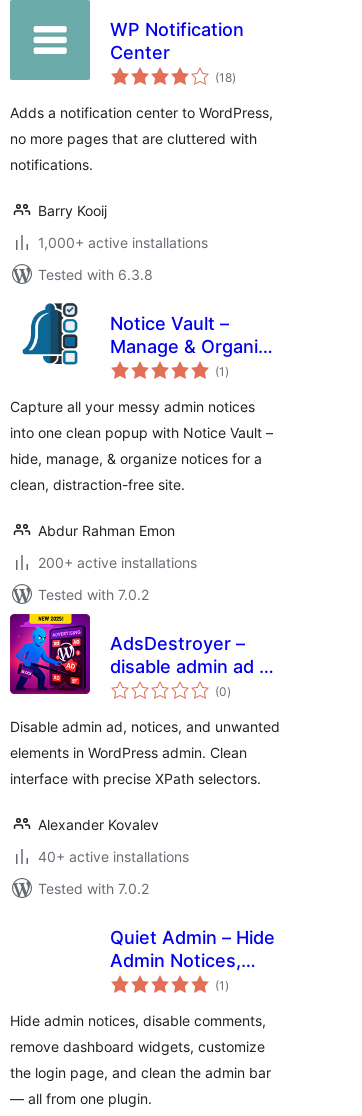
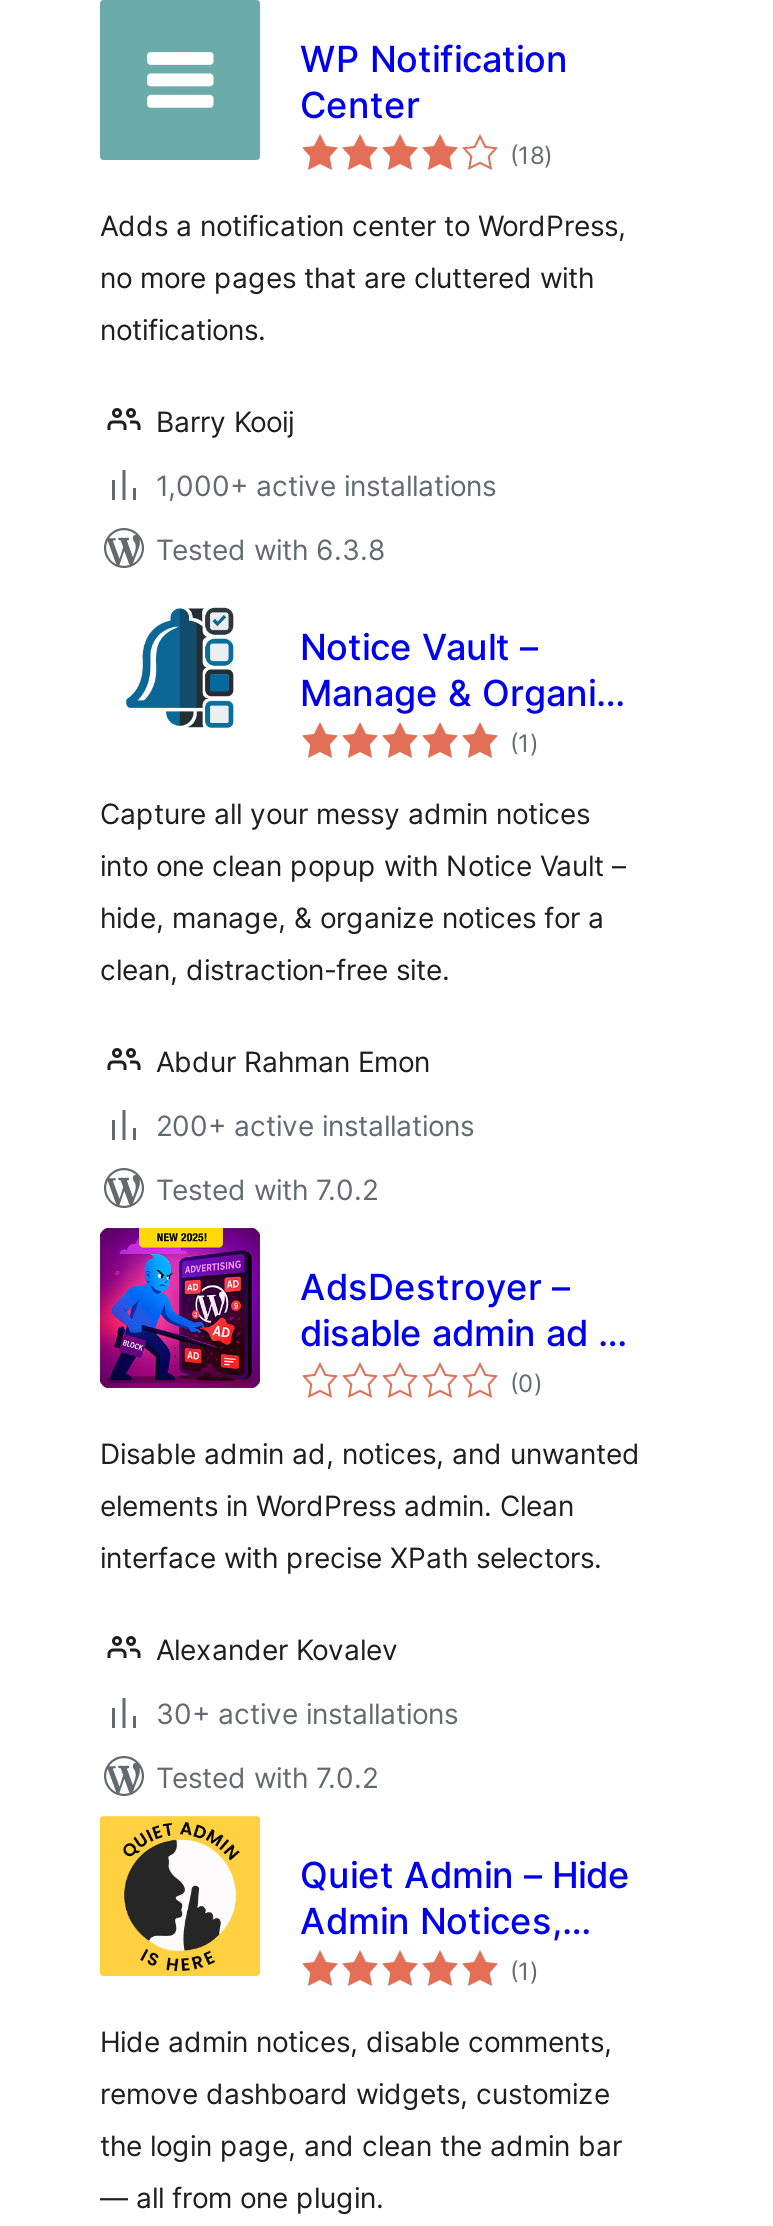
- 40+ active installations
+ 30+ active installations

+ [image]
